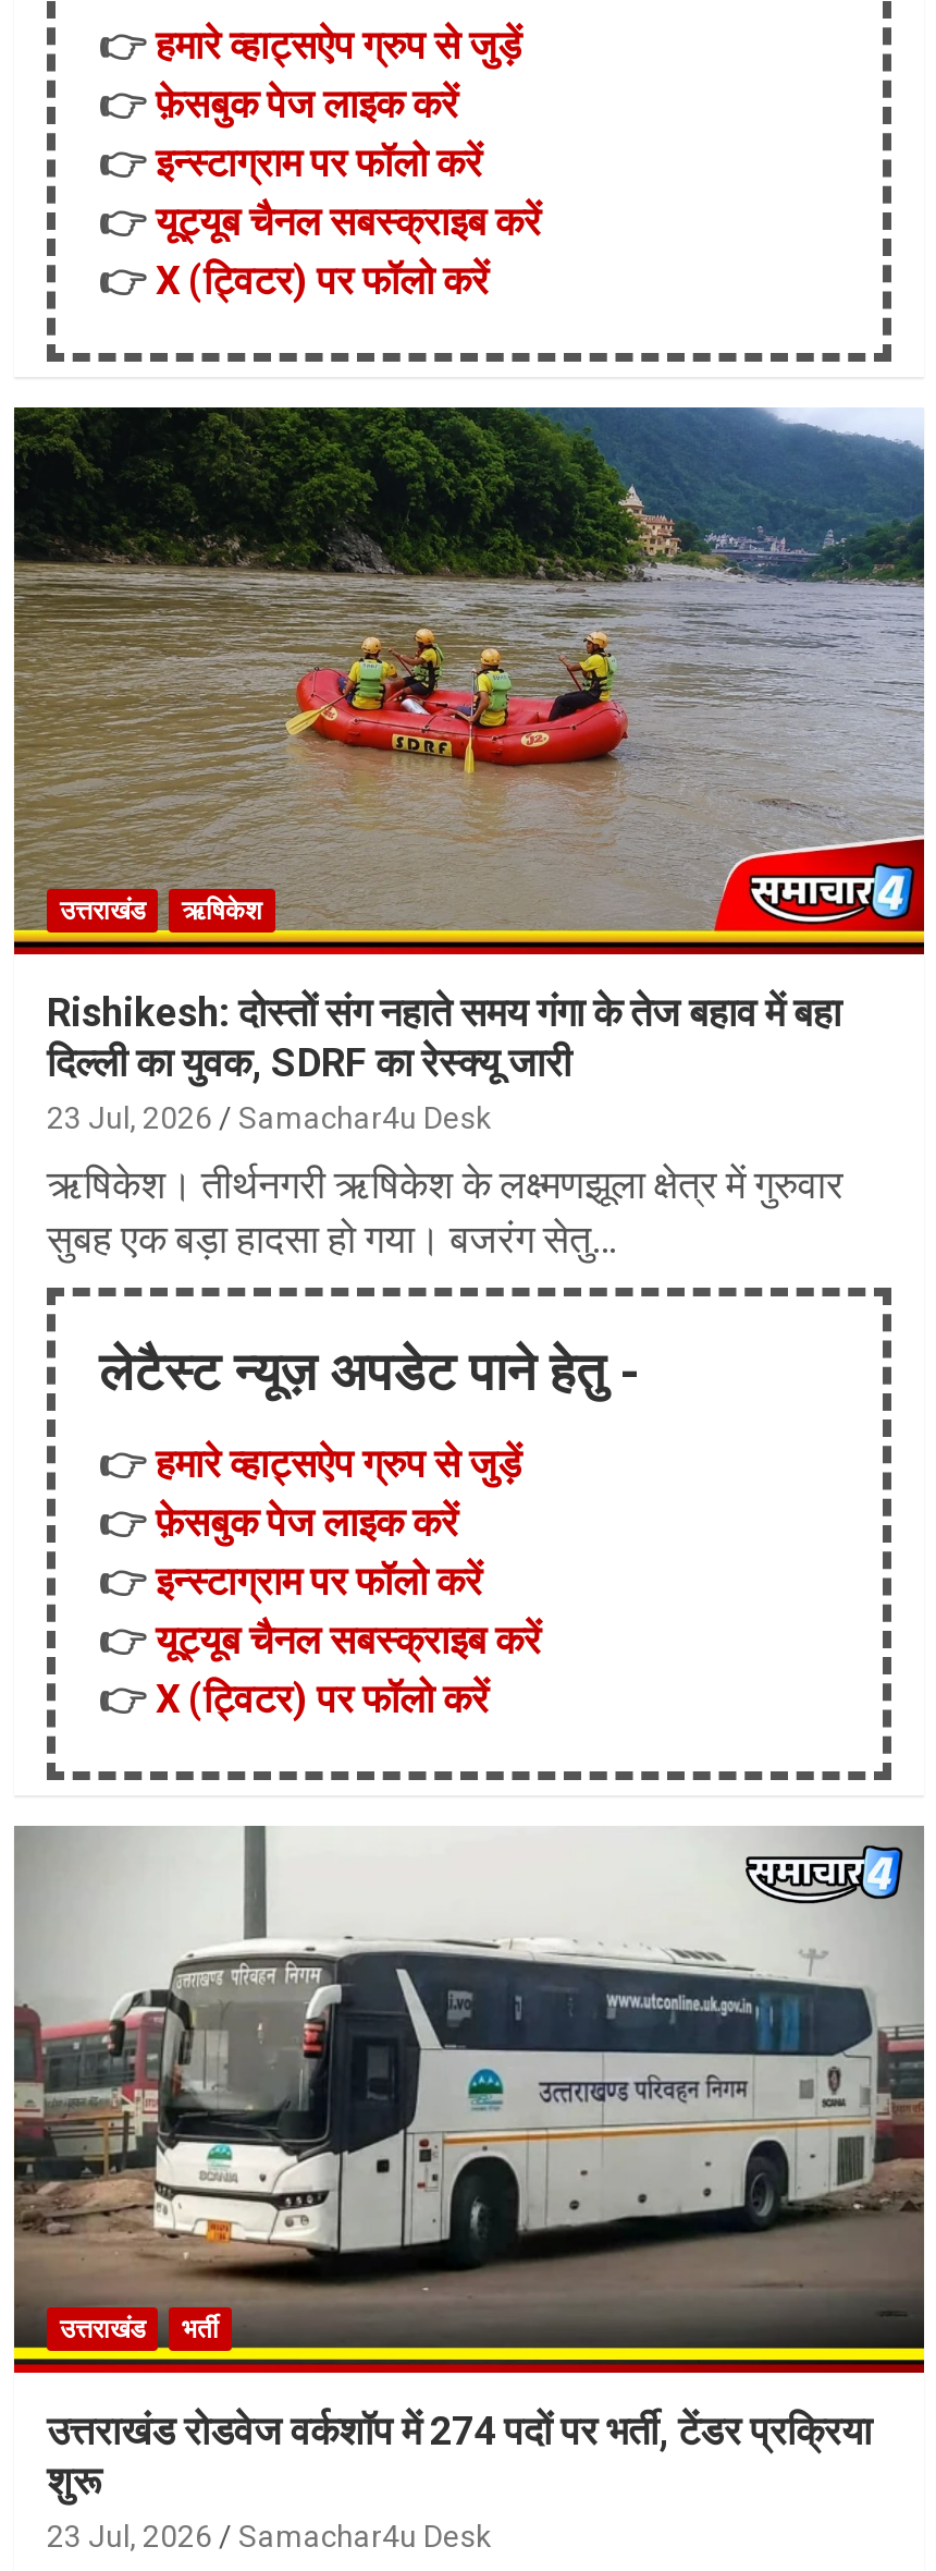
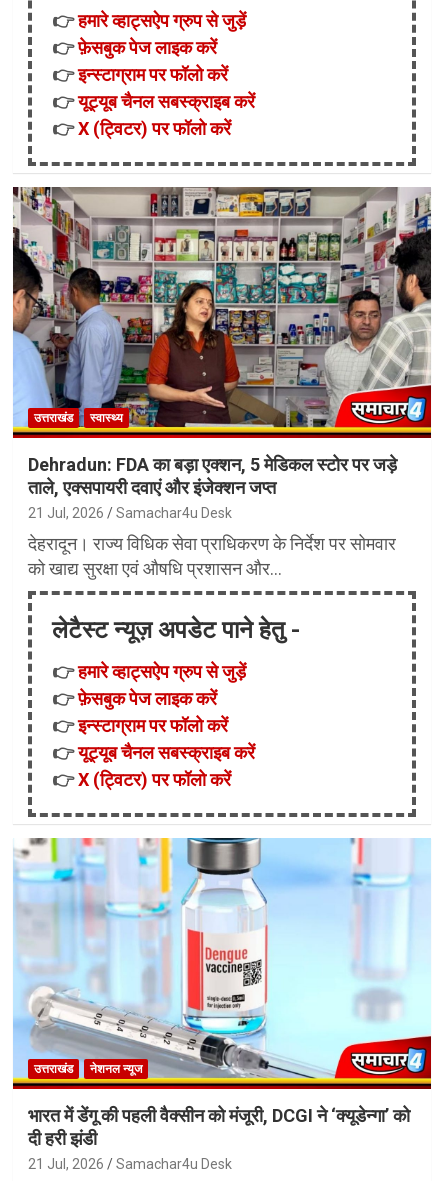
- [image]
- ऋषिकेश
+ [image]
+ स्वास्थ्य

- Rishikesh: दोस्तों संग नहाते समय गंगा के तेज बहाव में बहा
- दिल्ली का युवक, SDRF का रेस्क्यू जारी
- 23 Jul, 2026
+ Dehradun: FDA का बड़ा एक्शन, 5 मेडिकल स्टोर पर जड़े
+ ताले, एक्सपायरी दवाएं और इंजेक्शन जप्त
+ 21 Jul, 2026

- ऋषिकेश। तीर्थनगरी ऋषिकेश के लक्ष्मणझूला क्षेत्र में गुरुवार
- सुबह एक बड़ा हादसा हो गया। बजरंग सेतु…
+ देहरादून। राज्य विधिक सेवा प्राधिकरण के निर्देश पर सोमवार
+ को खाद्य सुरक्षा एवं औषधि प्रशासन और…

- [image]
- भर्ती
+ [image]
+ नेशनल न्यूज

- उत्तराखंड रोडवेज वर्कशॉप में 274 पदों पर भर्ती, टेंडर प्रक्रिया
- शुरू
- 23 Jul, 2026
+ भारत में डेंगू की पहली वैक्सीन को मंजूरी, DCGI ने ‘क्यूडेन्गा’ को
+ दी हरी झंडी
+ 21 Jul, 2026
